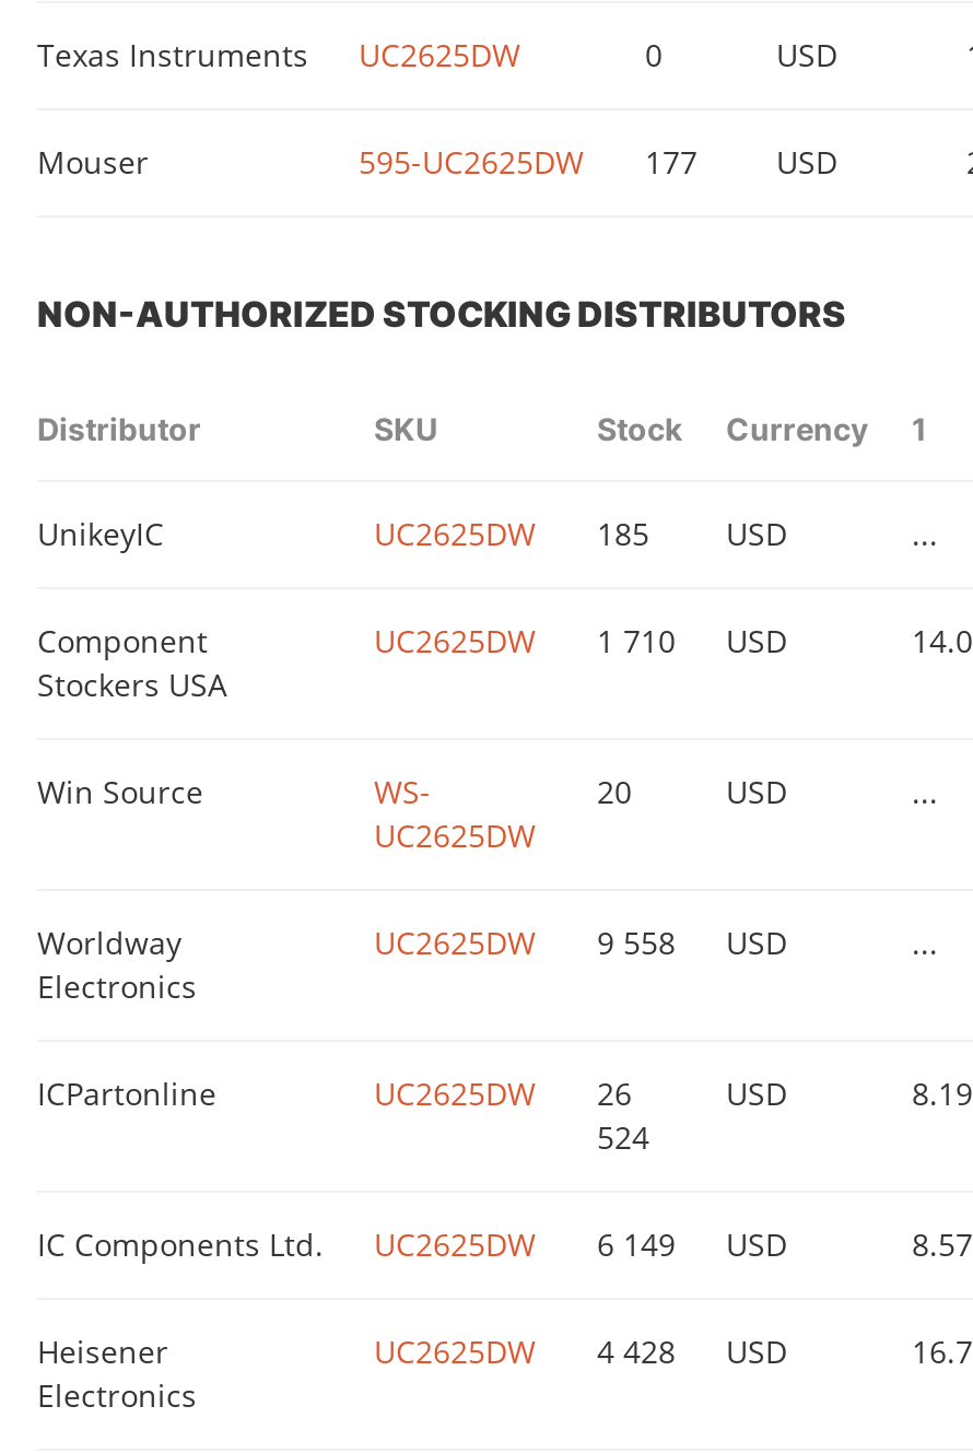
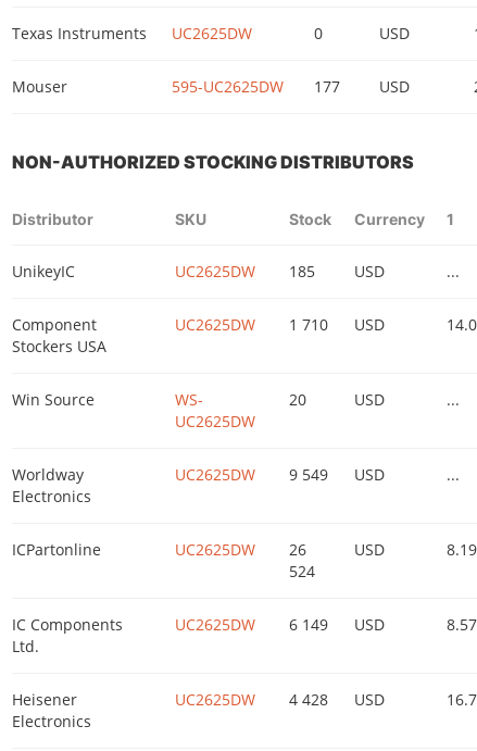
- UC2625DW 9 558 USD
+ UC2625DW 9 549 USD
